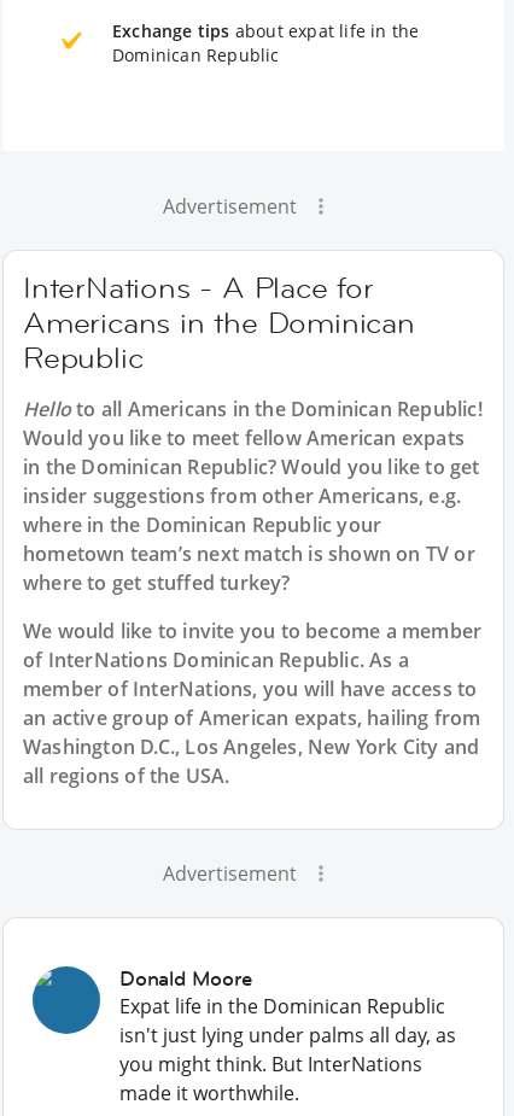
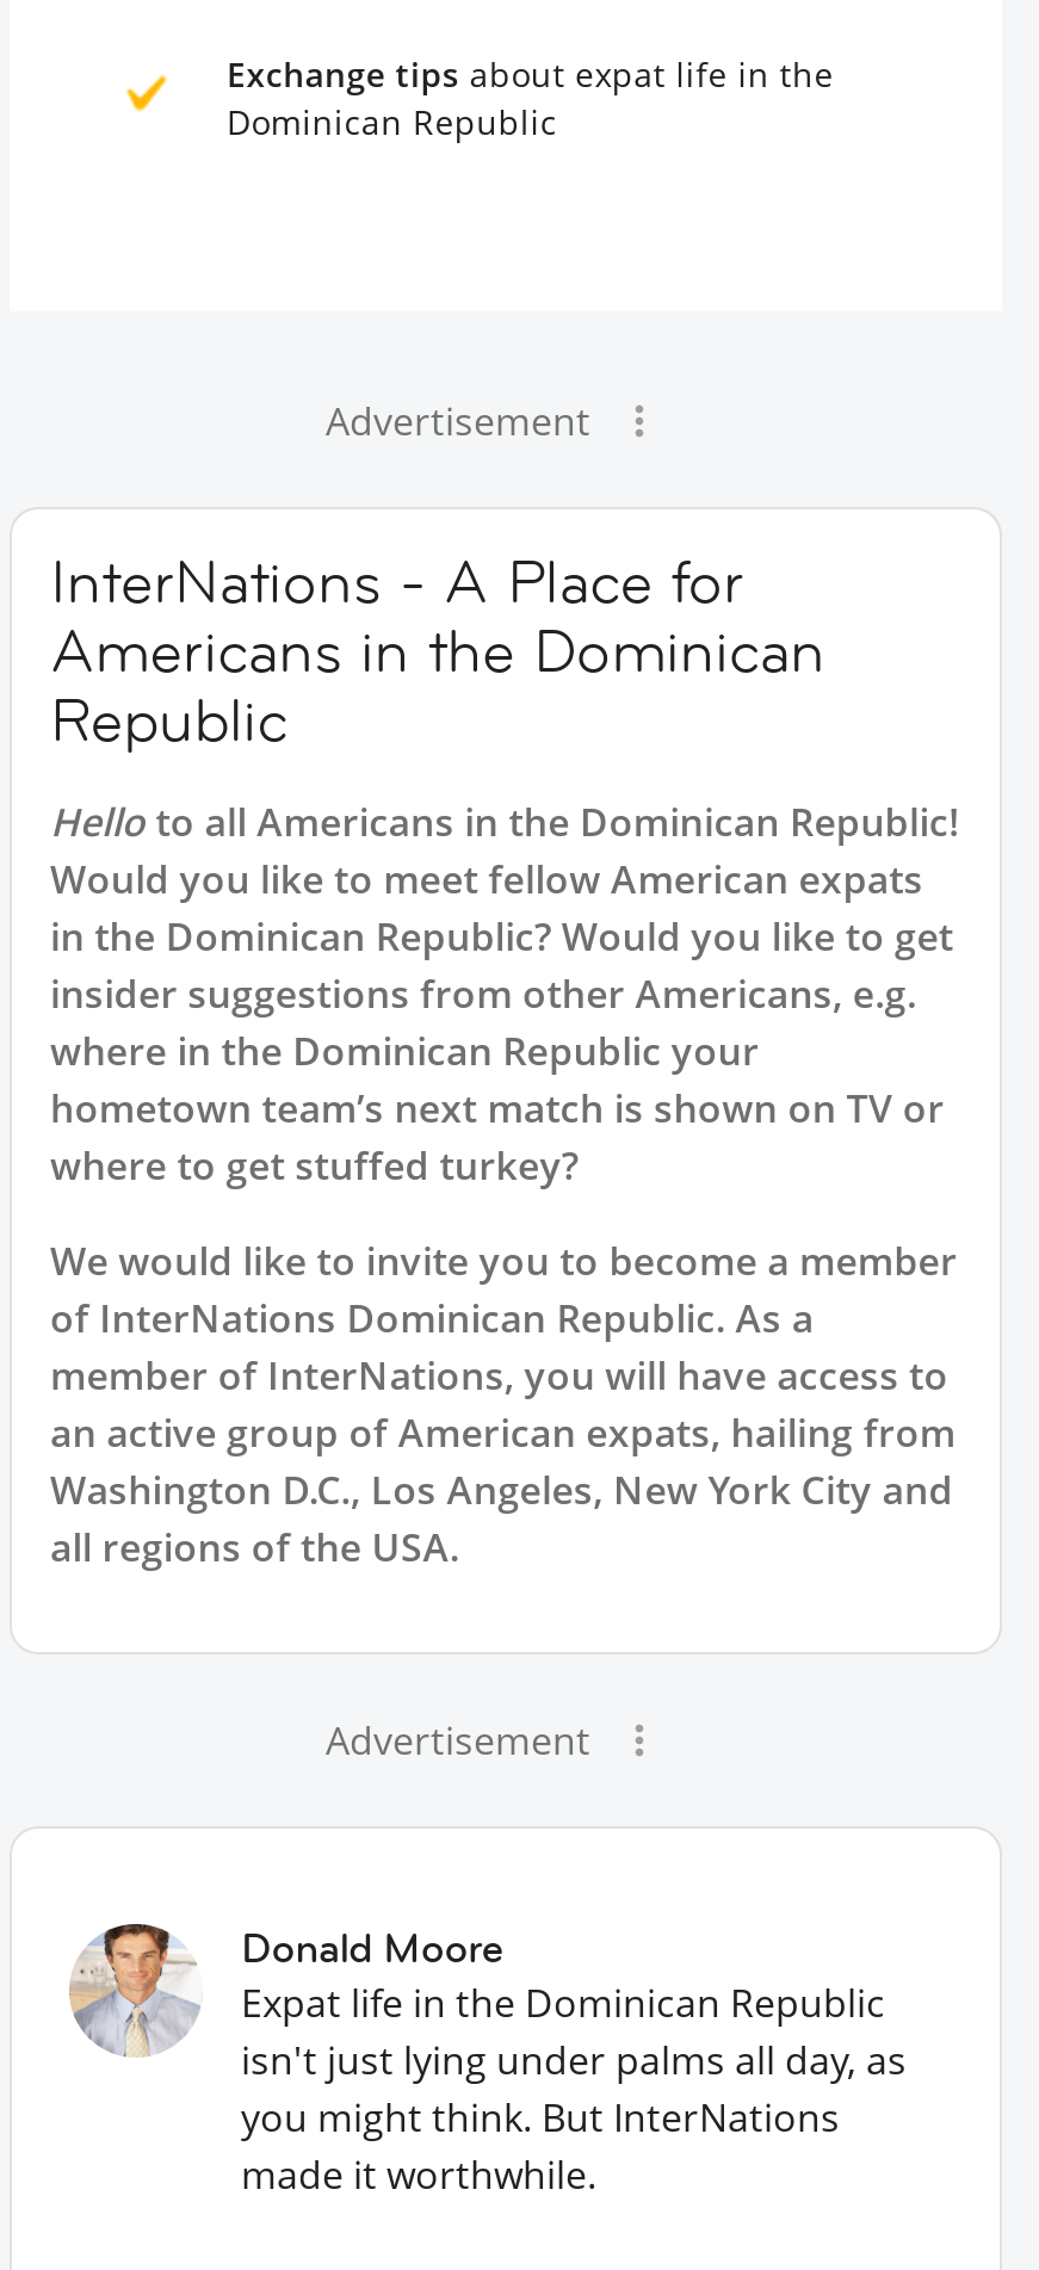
- [image]
+ [image]
